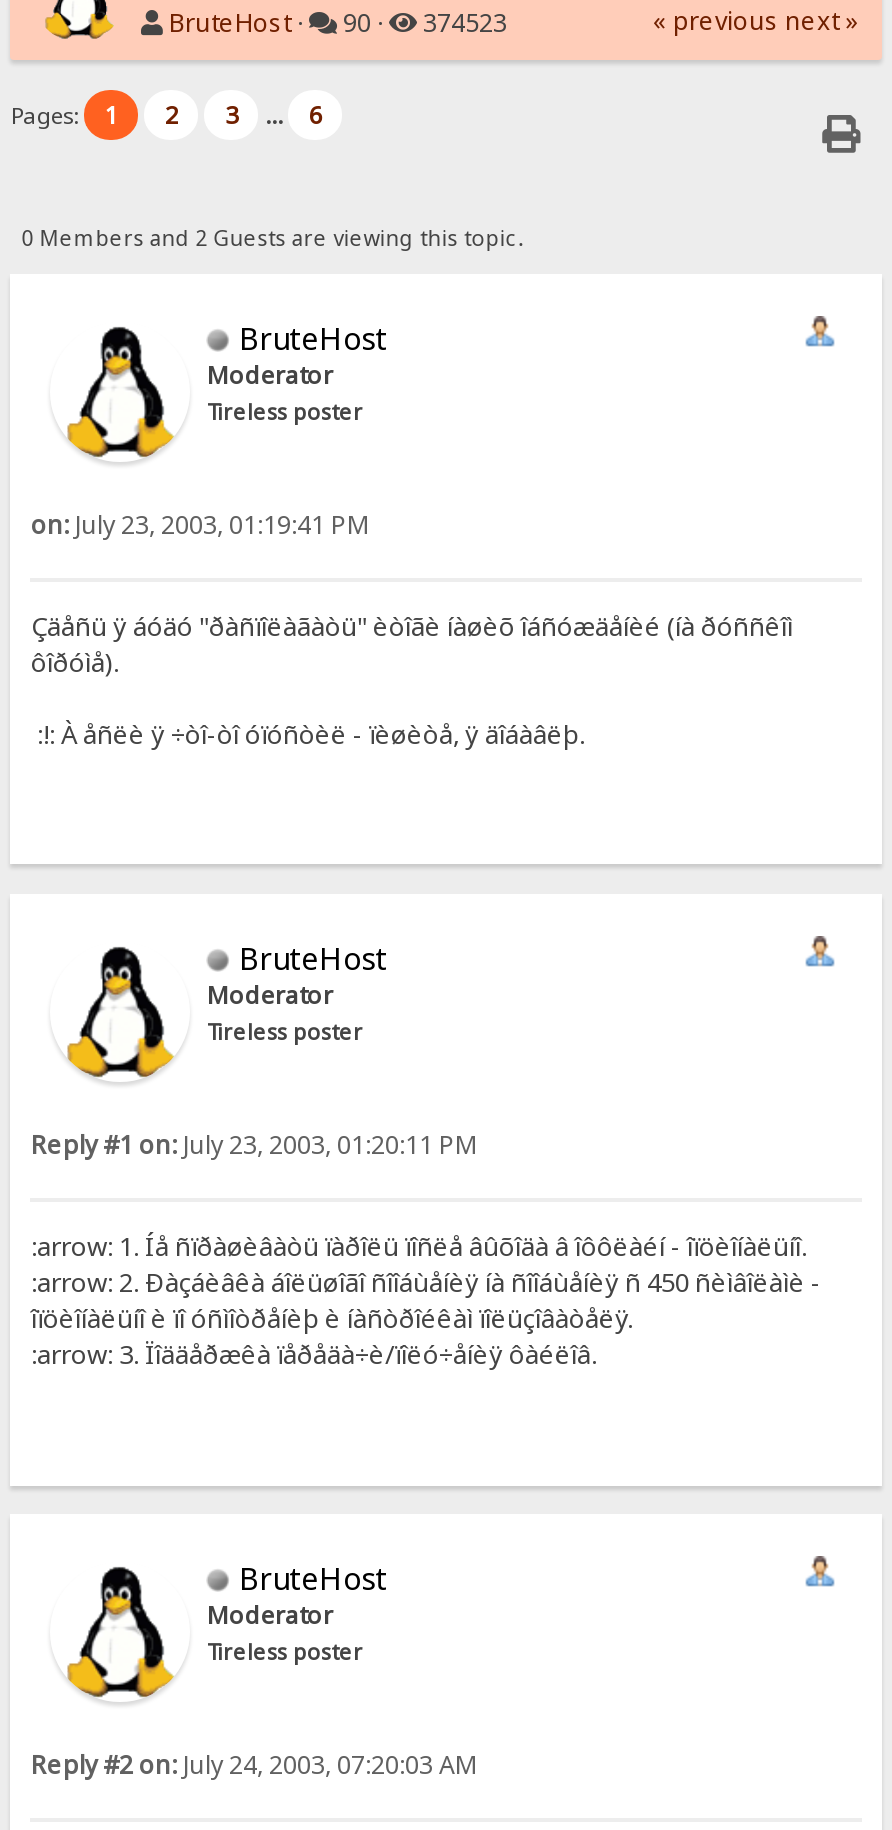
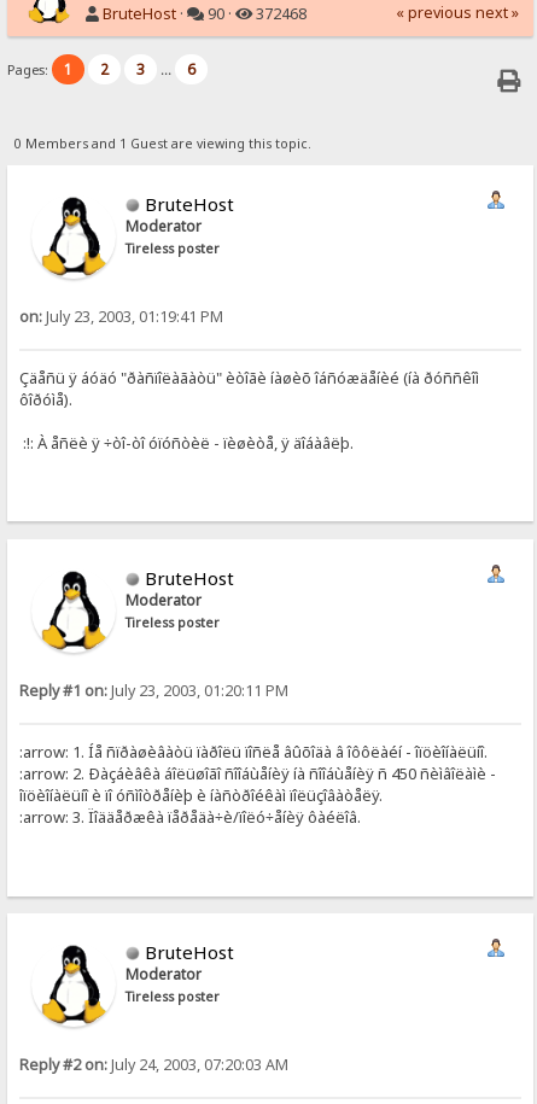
- 374523
+ 372468

- 0 Members and 2 Guests are viewing this topic.
+ 0 Members and 1 Guest are viewing this topic.
